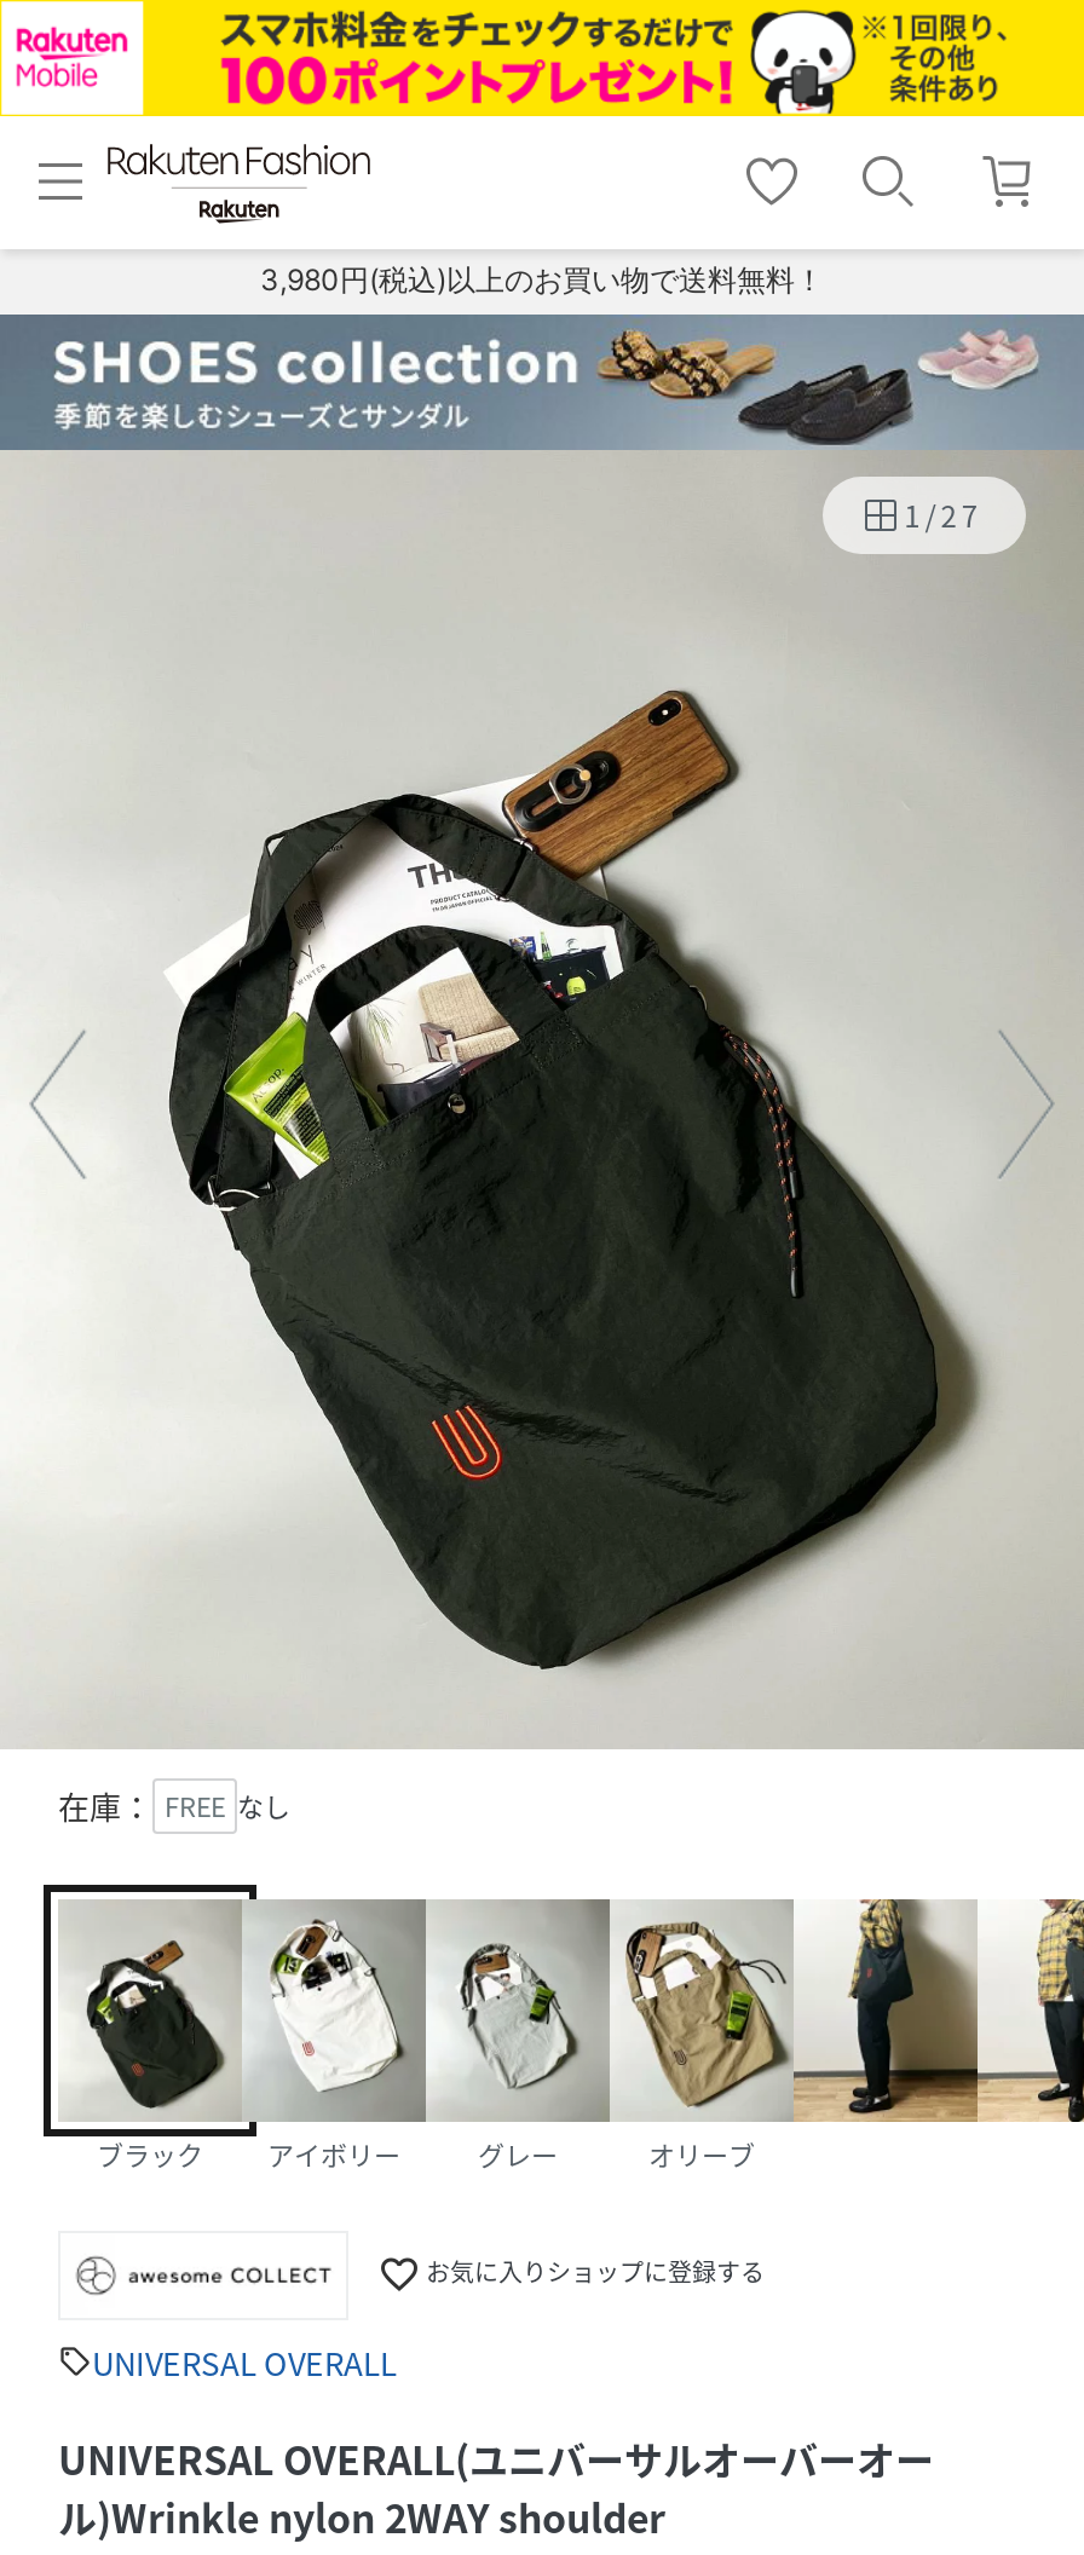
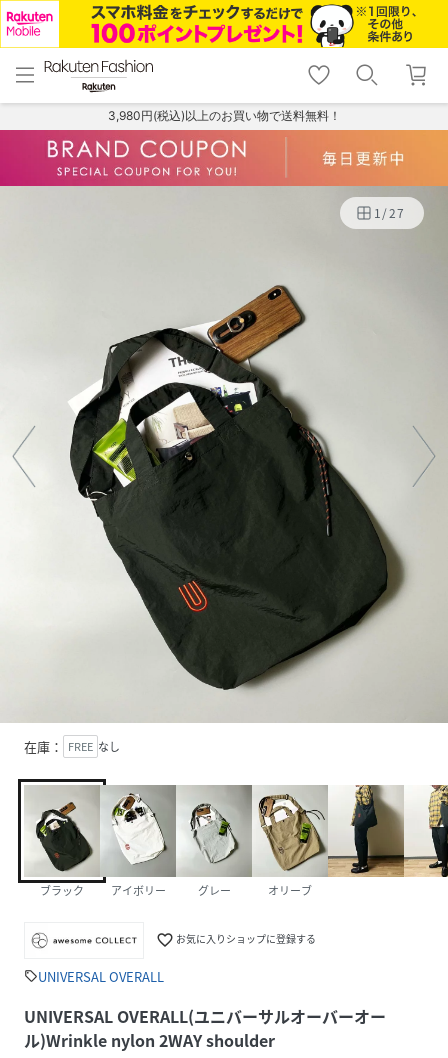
- [image]
+ [image]
